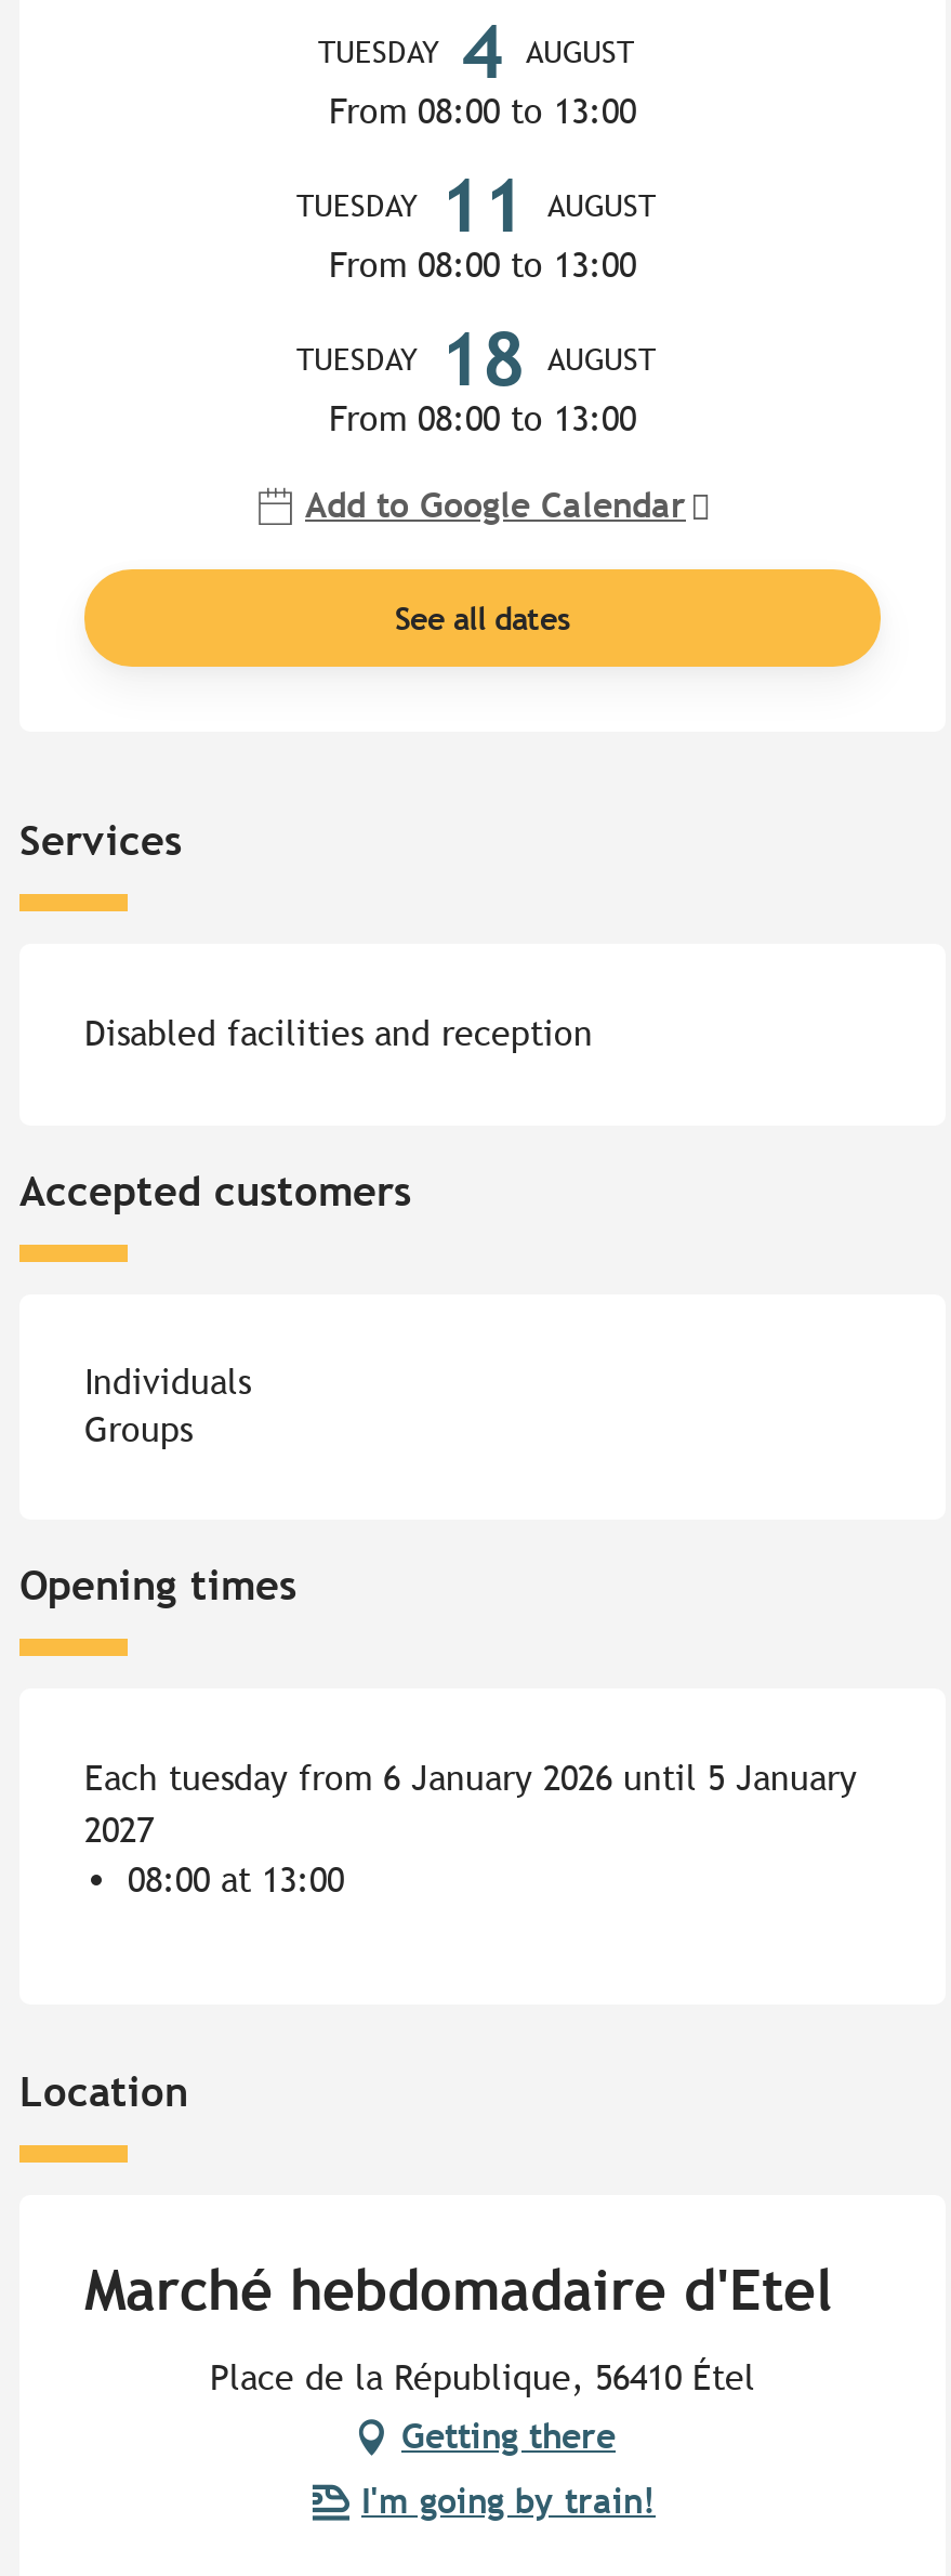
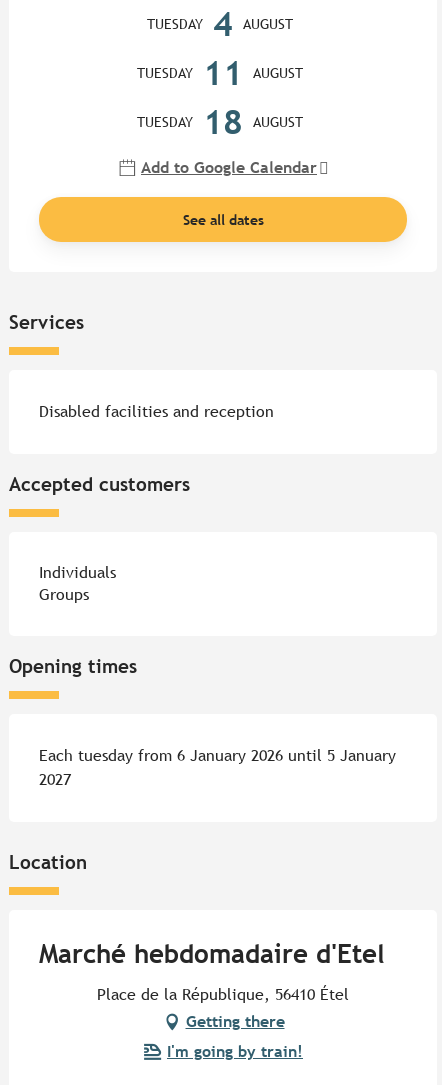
- From 08:00 to 13:00

- From 08:00 to 13:00

- From 08:00 to 13:00

- 08:00 at 13:00
